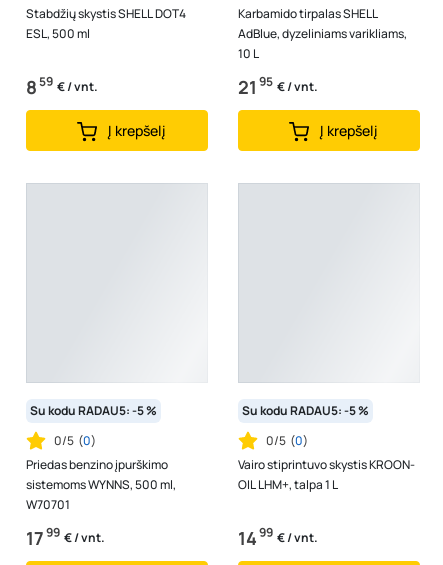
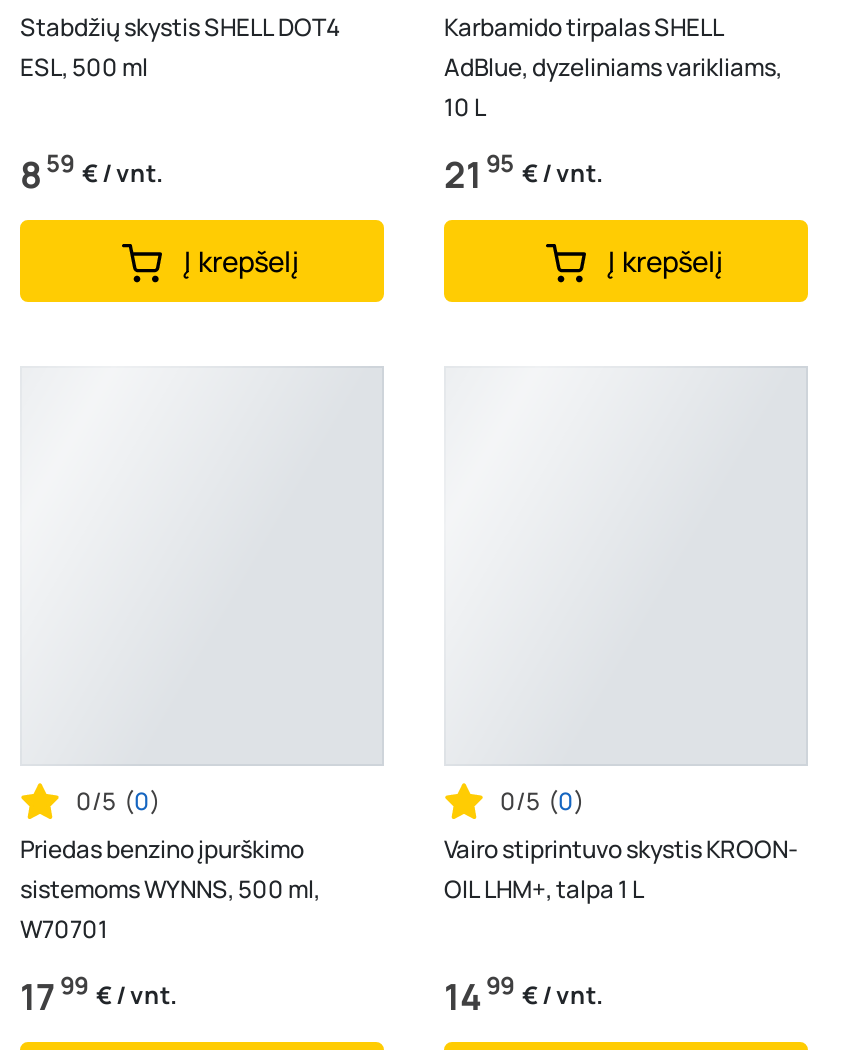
- Su kodu RADAU5: -5 %

- Su kodu RADAU5: -5 %
